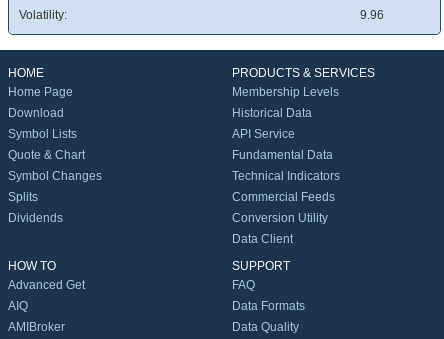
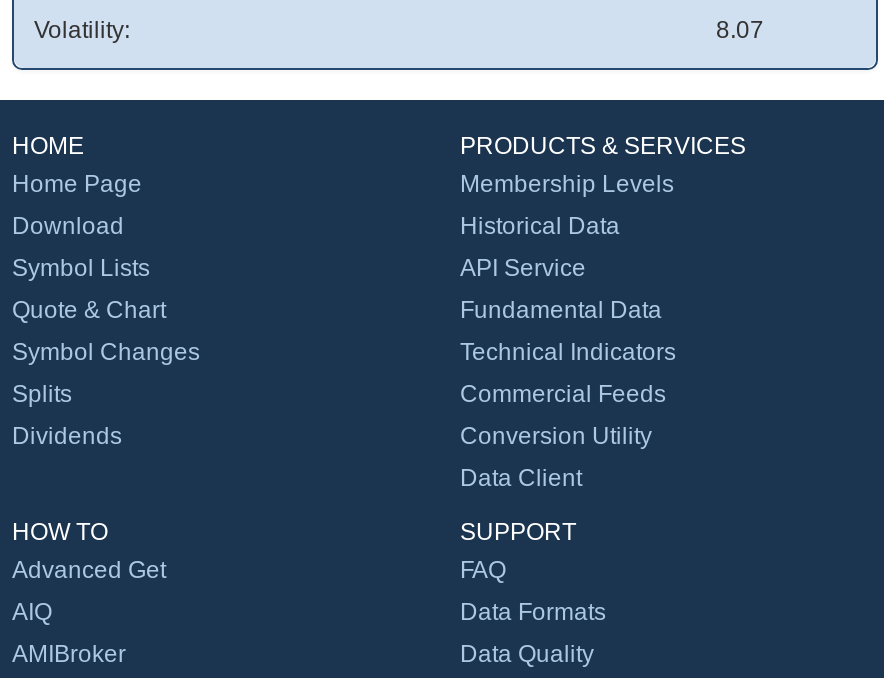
- 9.96
+ 8.07
